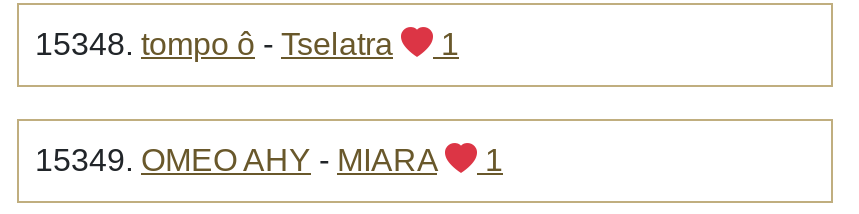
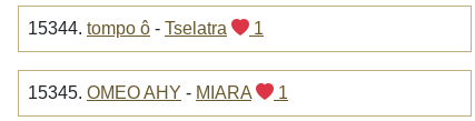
- 15348. tompo ô - Tselatra
+ 15344. tompo ô - Tselatra

- 15349. OMEO AHY - MIARA
+ 15345. OMEO AHY - MIARA
